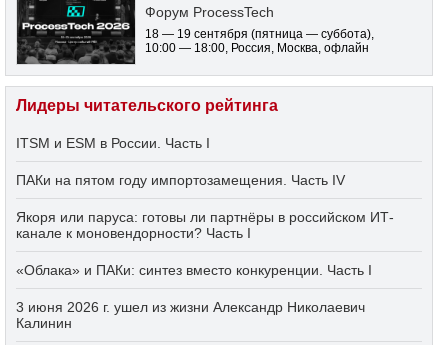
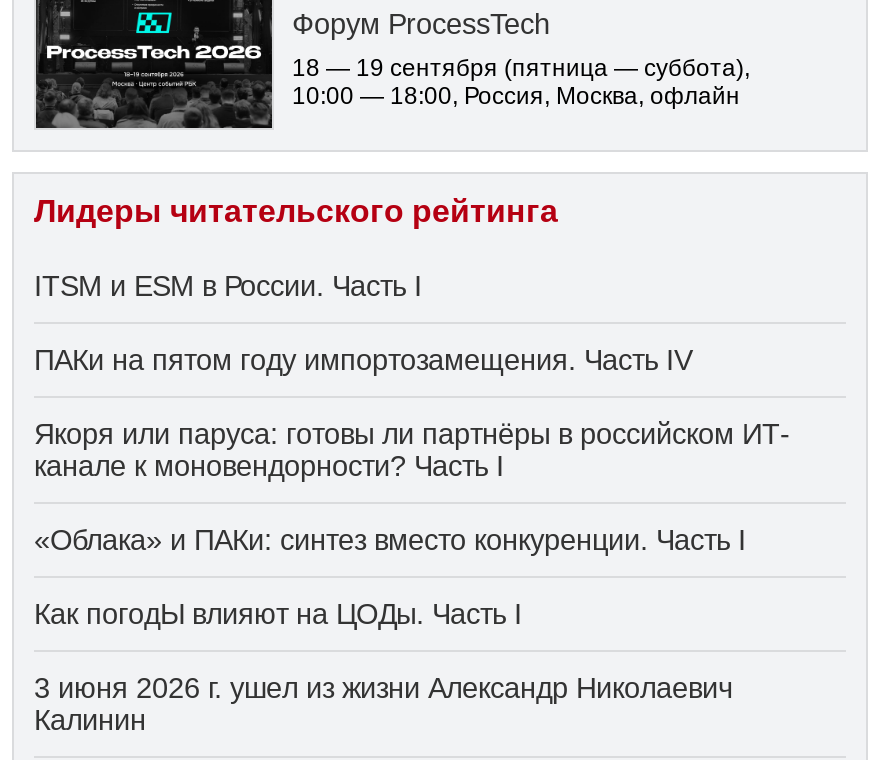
+ Как погодЫ влияют на ЦОДы. Часть I
